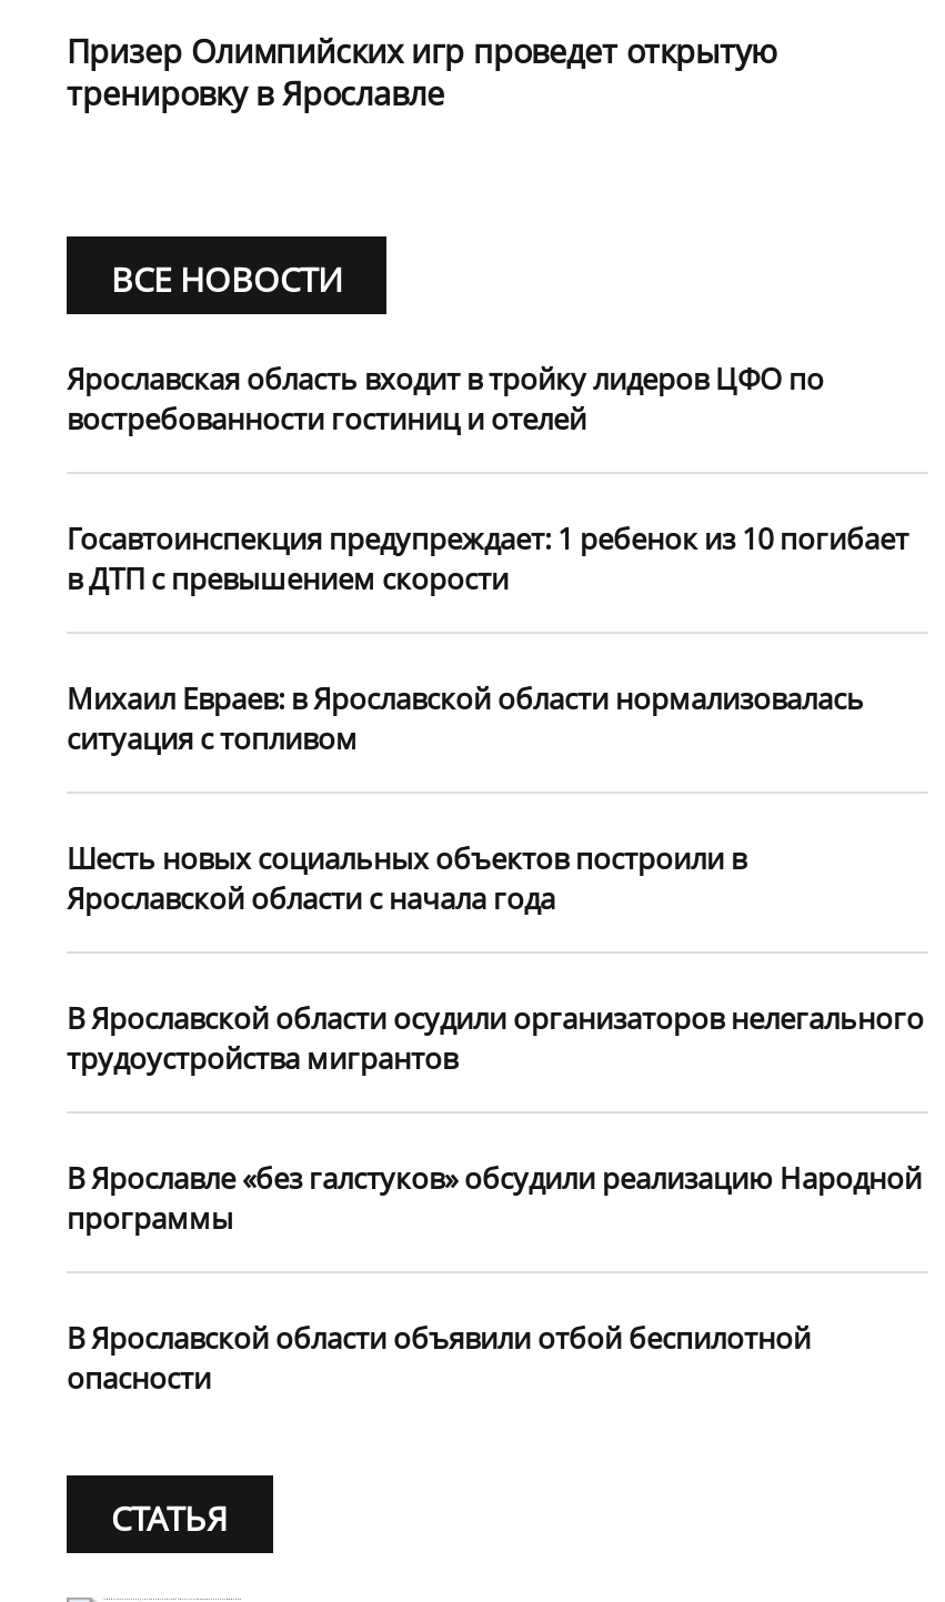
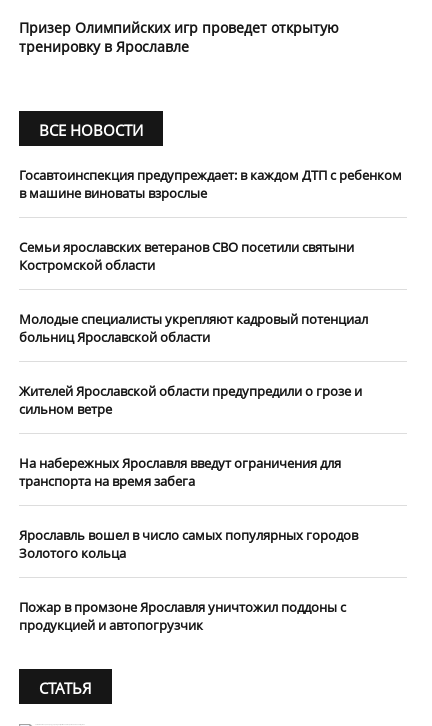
- Ярославская область входит в тройку лидеров ЦФО по
- востребованности гостиниц и отелей
+ Госавтоинспекция предупреждает: в каждом ДТП с ребенком
+ в машине виноваты взрослые

- Госавтоинспекция предупреждает: 1 ребенок из 10 погибает
- в ДТП с превышением скорости
+ Семьи ярославских ветеранов СВО посетили святыни
+ Костромской области

- Михаил Евраев: в Ярославской области нормализовалась
- ситуация с топливом
+ Молодые специалисты укрепляют кадровый потенциал
+ больниц Ярославской области

- Шесть новых социальных объектов построили в
- Ярославской области с начала года
+ Жителей Ярославской области предупредили о грозе и
+ сильном ветре

- В Ярославской области осудили организаторов нелегального
- трудоустройства мигрантов
+ На набережных Ярославля введут ограничения для
+ транспорта на время забега

- В Ярославле «без галстуков» обсудили реализацию Народной
- программы
+ Ярославль вошел в число самых популярных городов
+ Золотого кольца

- В Ярославской области объявили отбой беспилотной
- опасности
+ Пожар в промзоне Ярославля уничтожил поддоны с
+ продукцией и автопогрузчик
